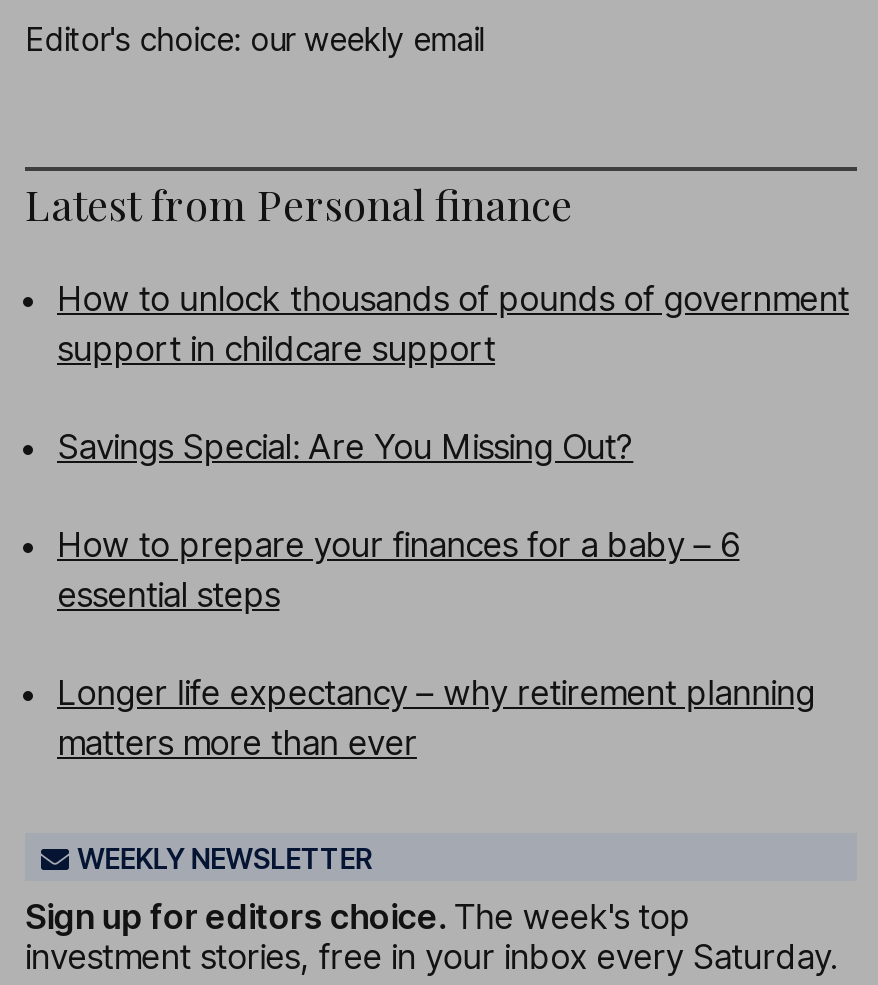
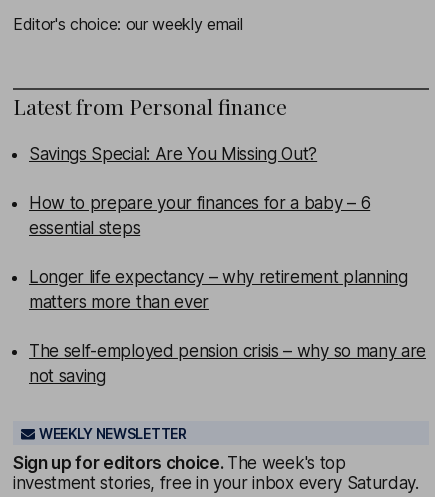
- How to unlock thousands of pounds of government
- support in childcare support

moved up: Savings Special: Are You Missing Out? | How to prepare your finances for a baby – 6 | essential steps | Longer life expectancy – why retirement planning | matters more than ever

+ The self-employed pension crisis – why so many are
+ not saving
